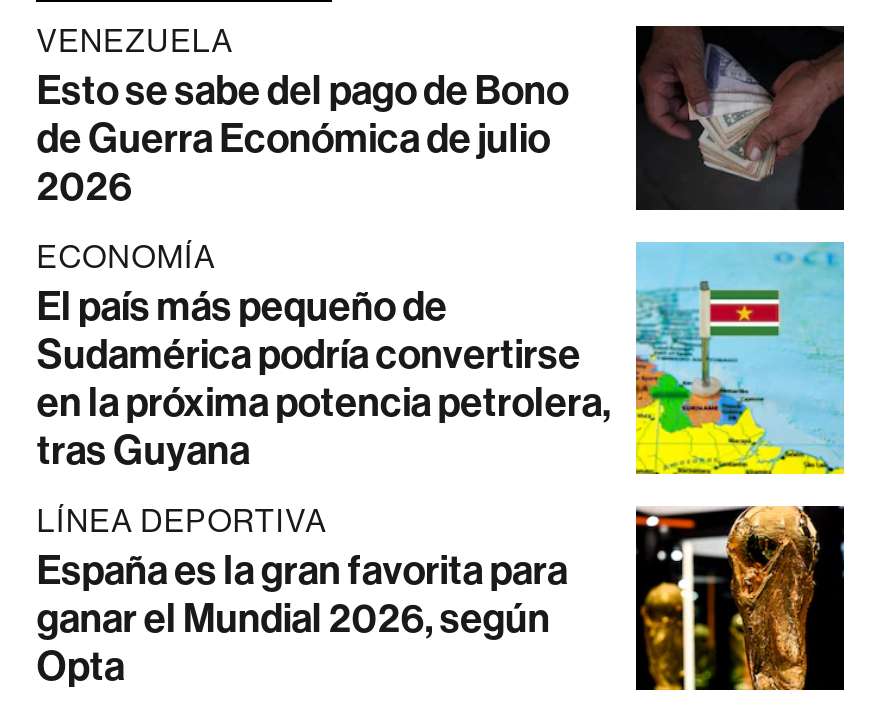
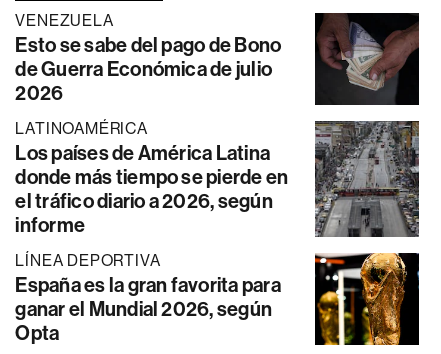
- [image]
- ECONOMÍA
- El país más pequeño de
- Sudamérica podría convertirse
- en la próxima potencia petrolera,
- tras Guyana
+ [image]
+ LATINOAMÉRICA
+ Los países de América Latina
+ donde más tiempo se pierde en
+ el tráfico diario a 2026, según
+ informe
